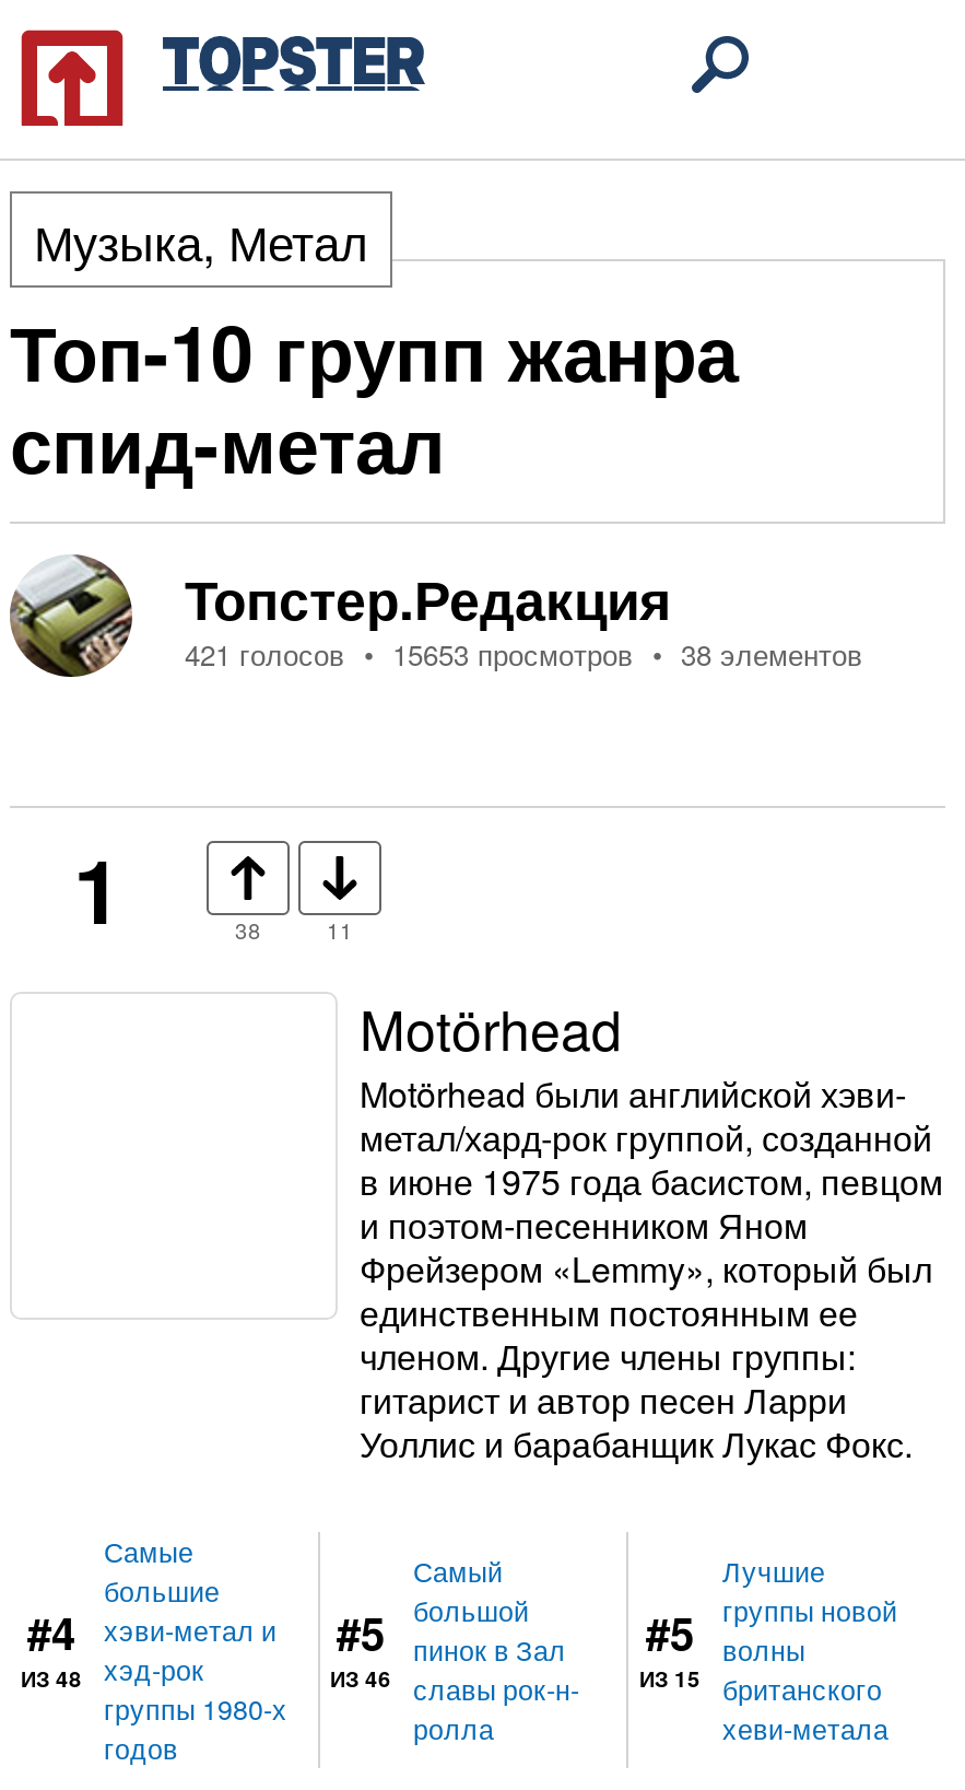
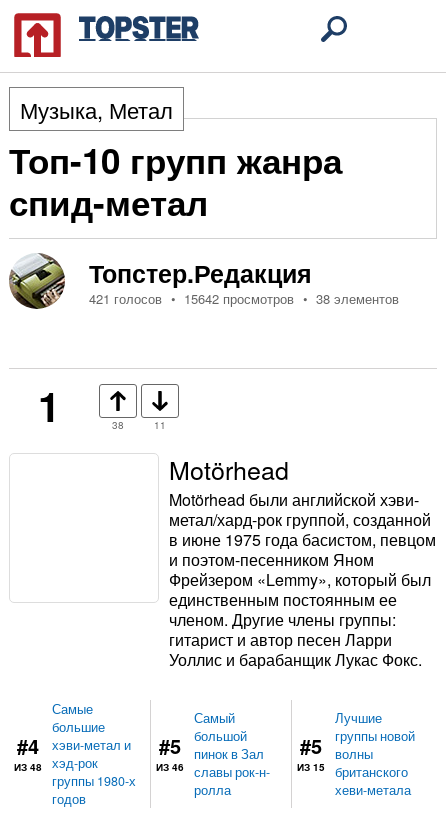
- 421 голосов 15653 просмотров 38 элементов
+ 421 голосов 15642 просмотров 38 элементов
